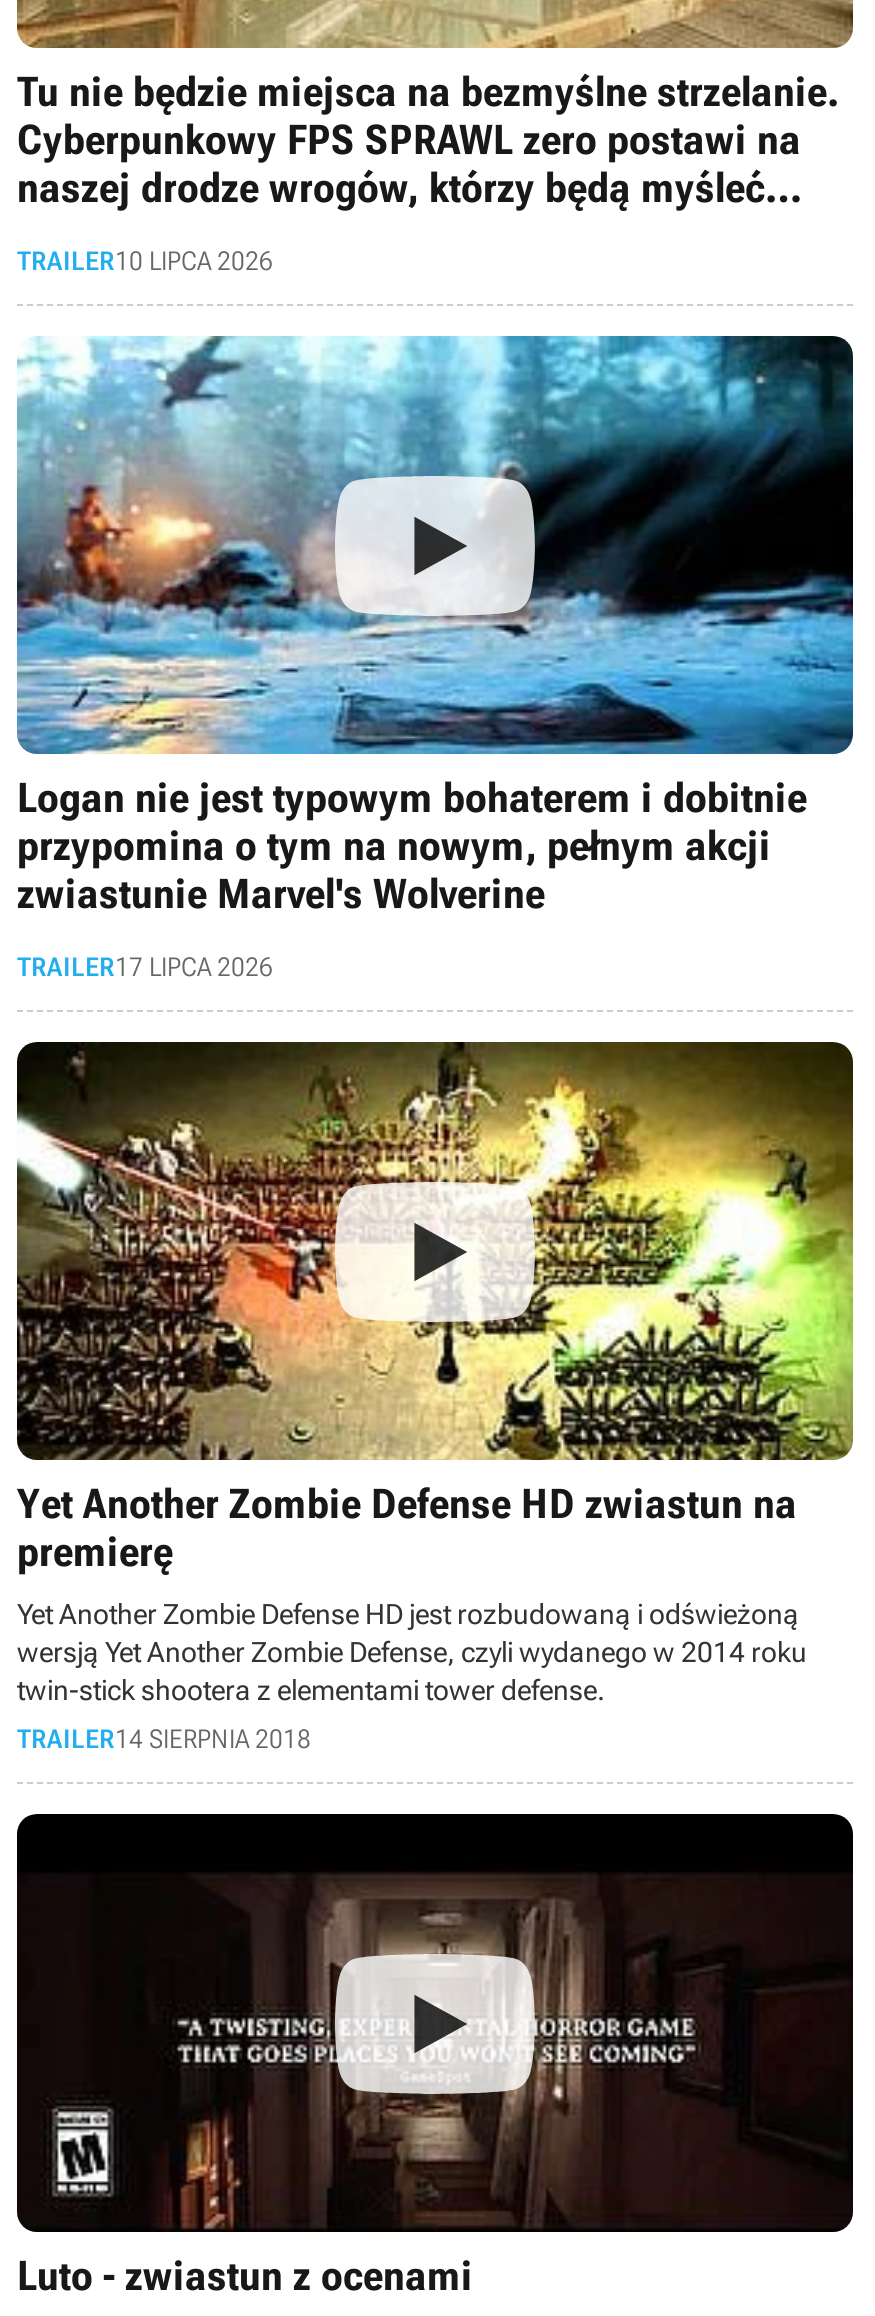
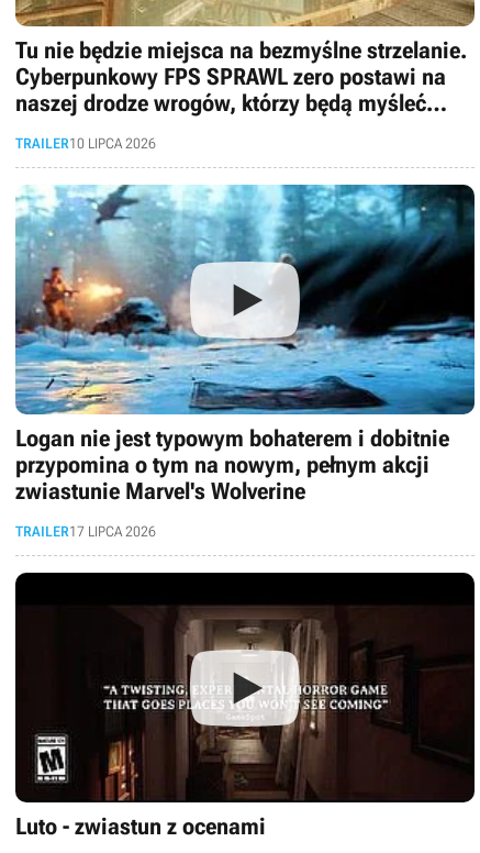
- [image]
- Yet Another Zombie Defense HD zwiastun na
- premierę
- Yet Another Zombie Defense HD jest rozbudowaną i odświeżoną
- wersją Yet Another Zombie Defense, czyli wydanego w 2014 roku
- twin-stick shootera z elementami tower defense.
- TRAILER14 SIERPNIA 2018
